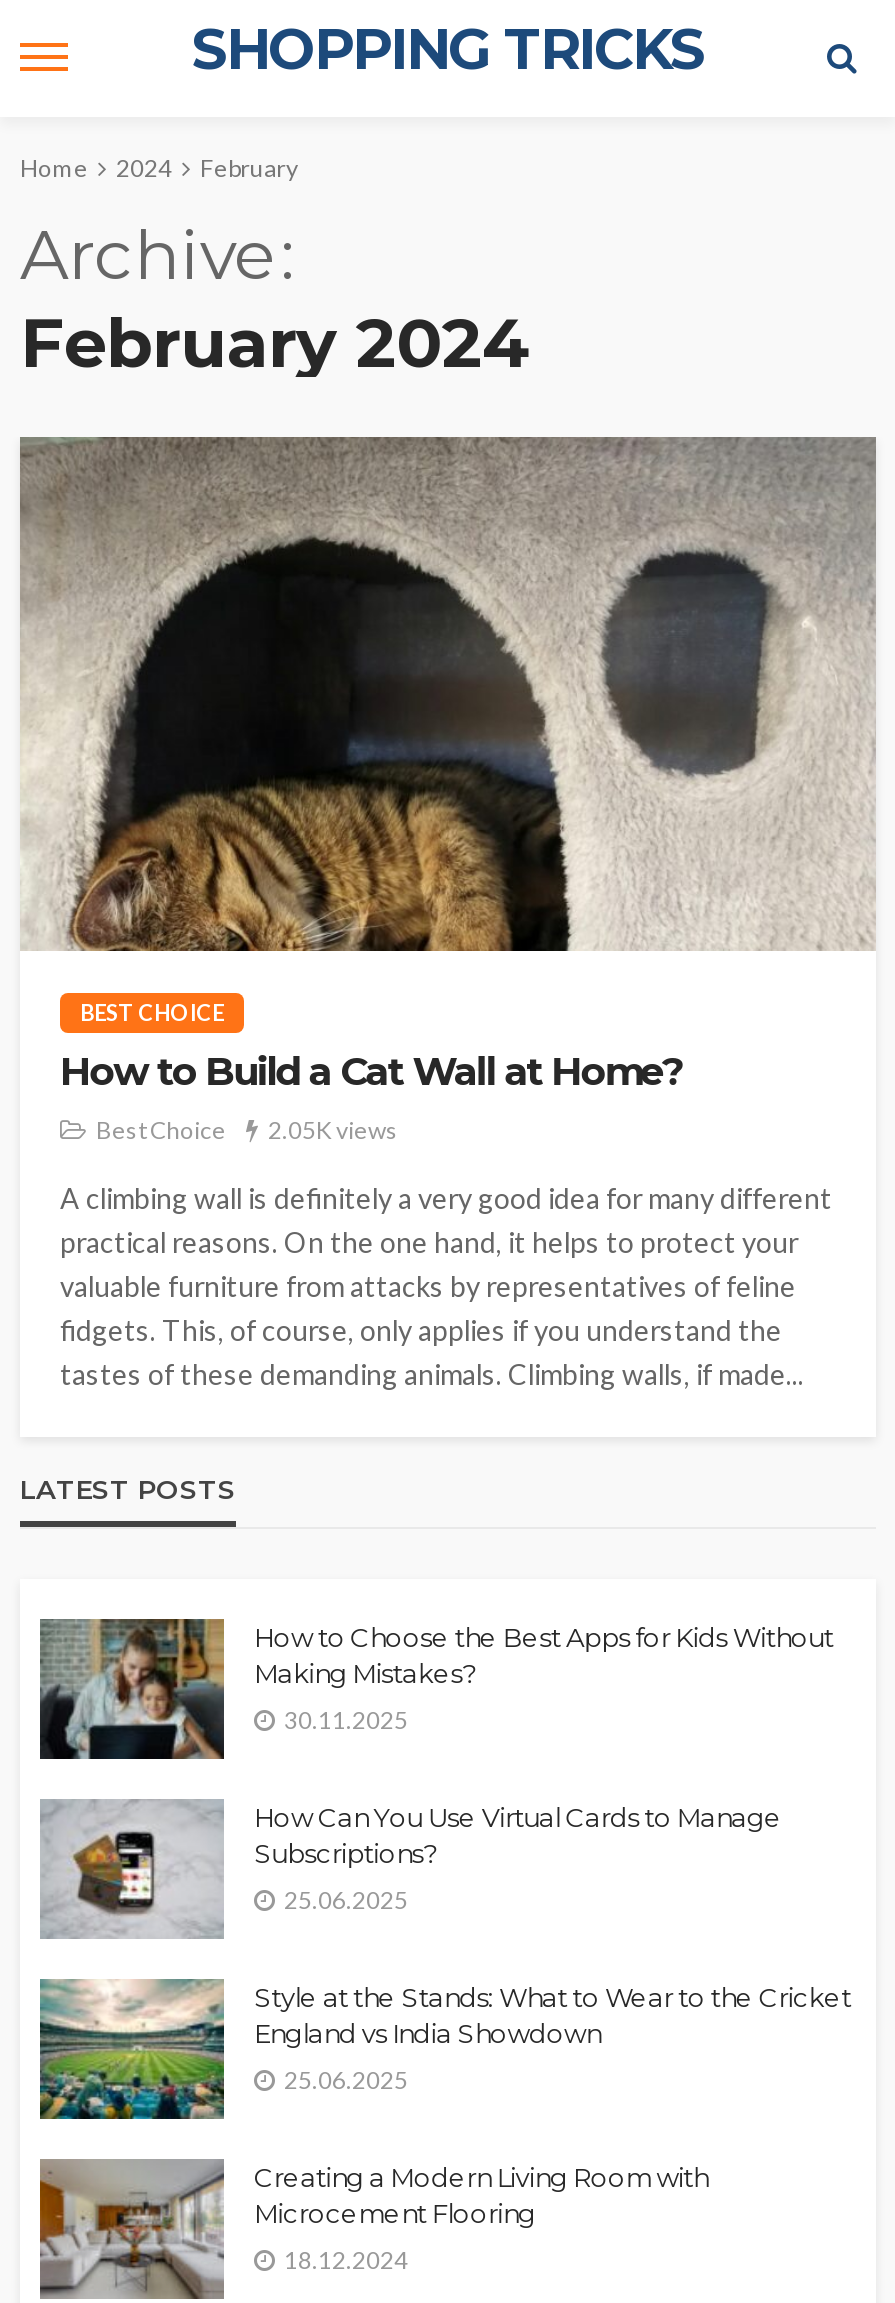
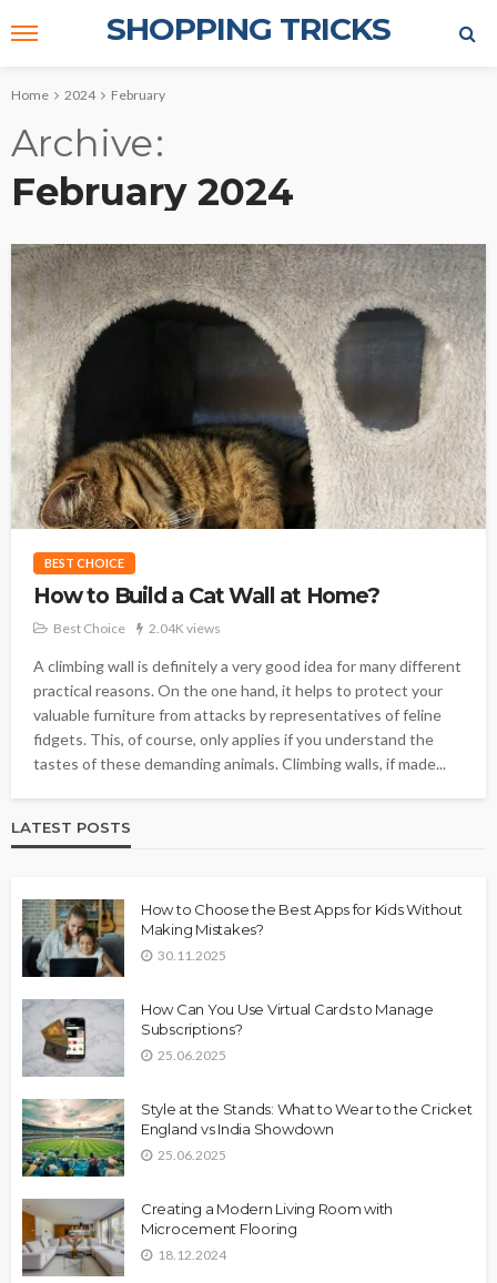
- Best Choice 2.05K views
+ Best Choice 2.04K views
